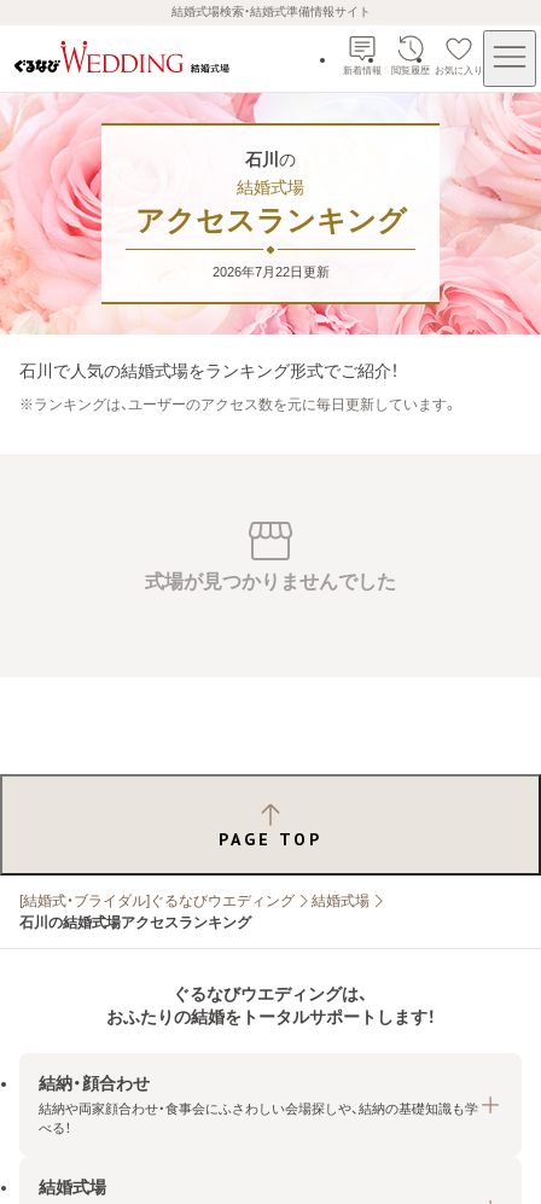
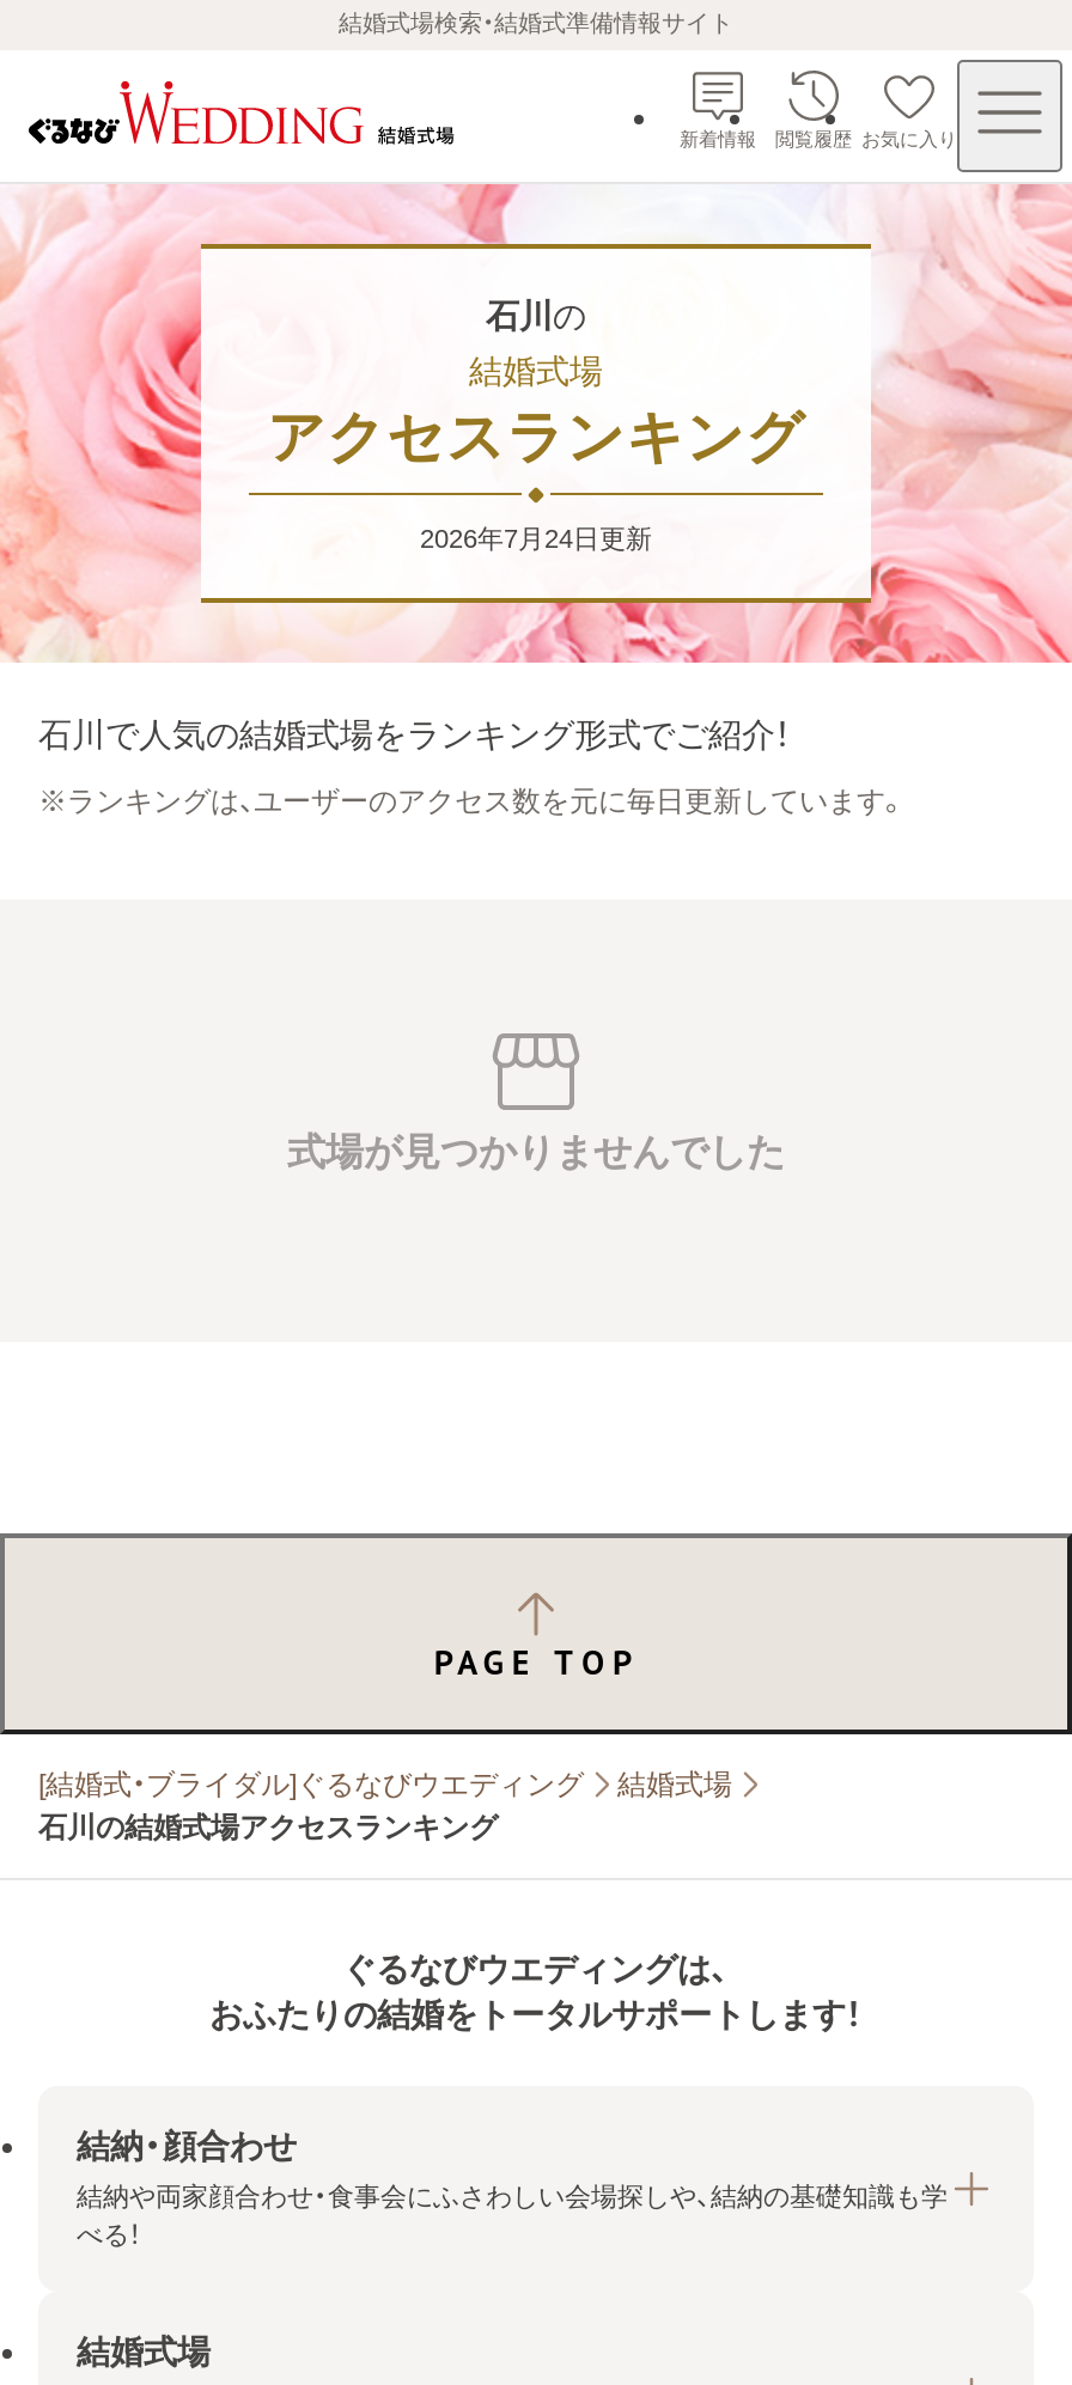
- 2026年7月22日更新
+ 2026年7月24日更新
